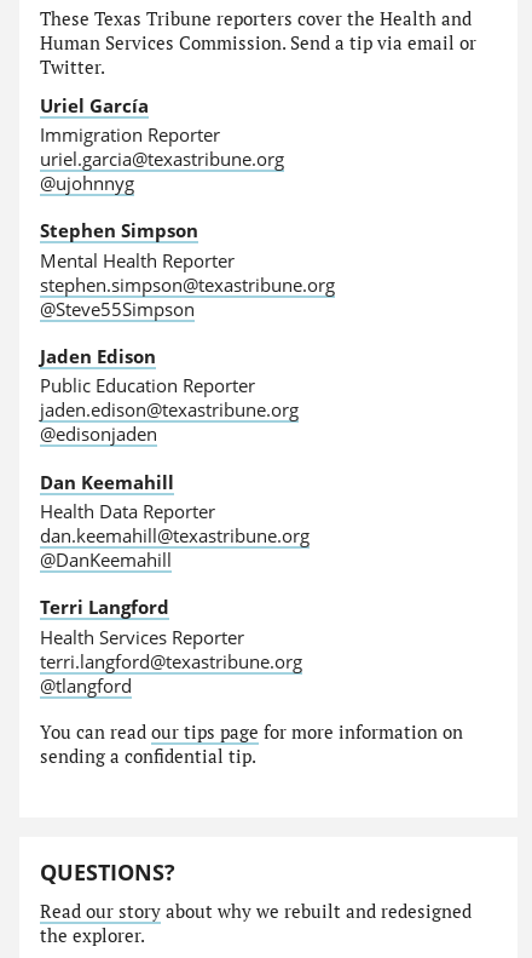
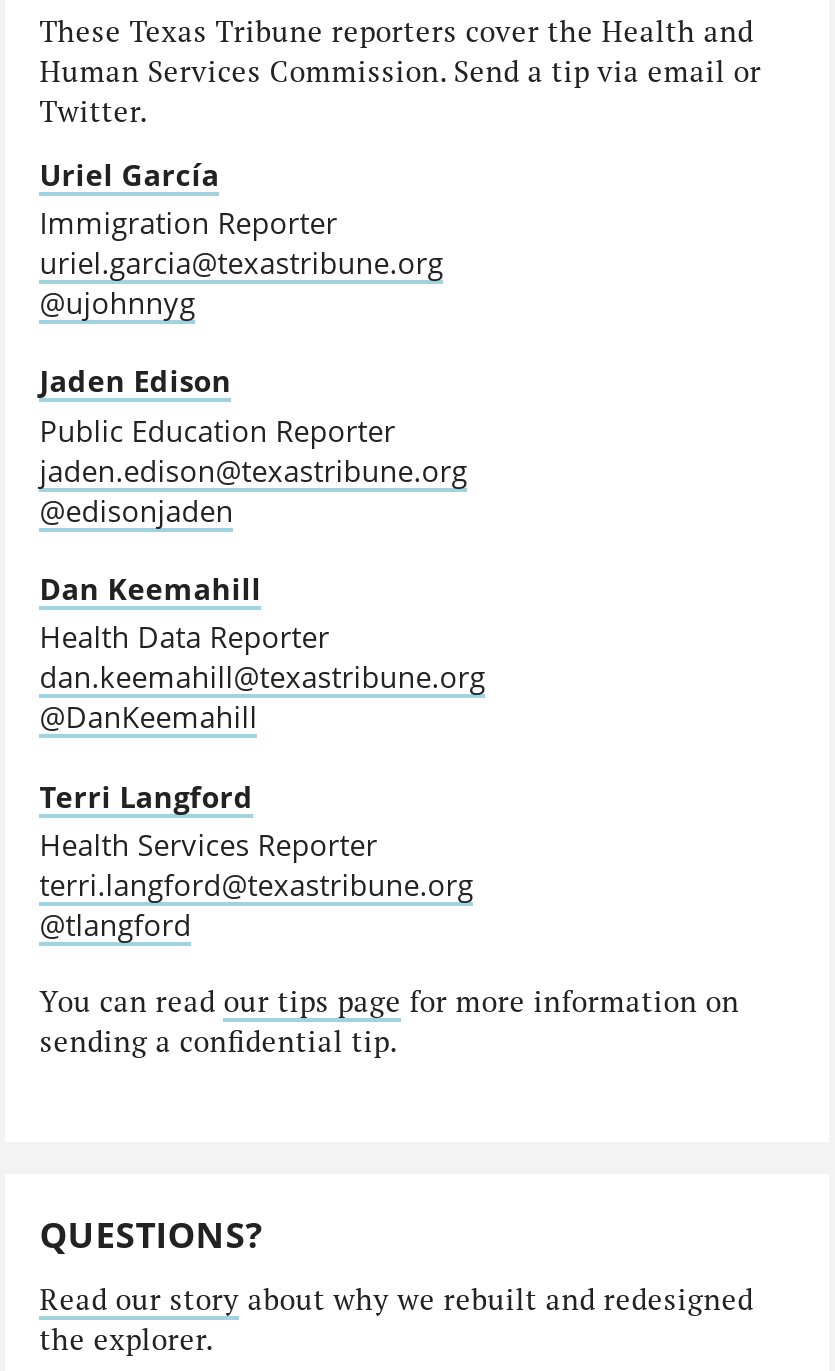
- Stephen Simpson
- Mental Health Reporter
- stephen.simpson@texastribune.org
- @Steve55Simpson
